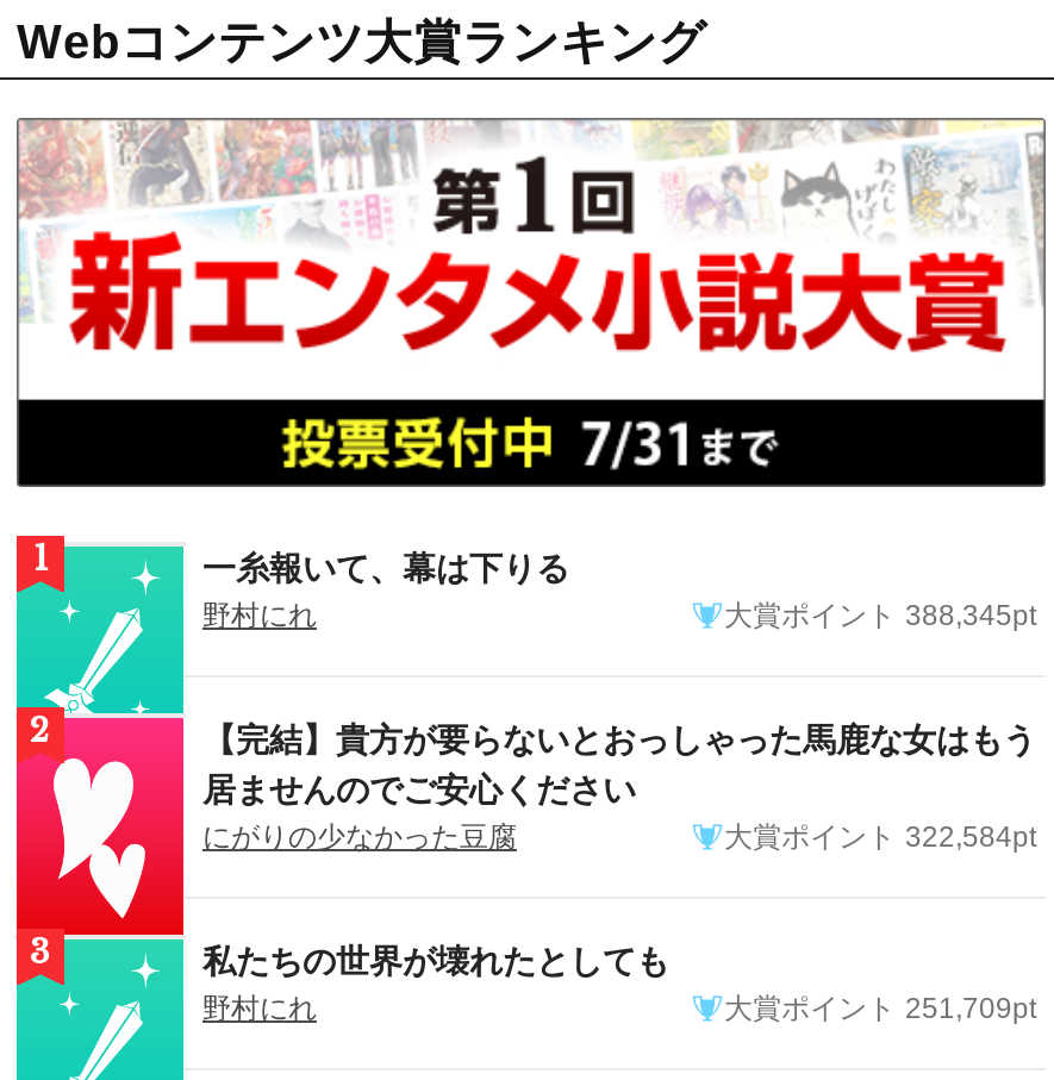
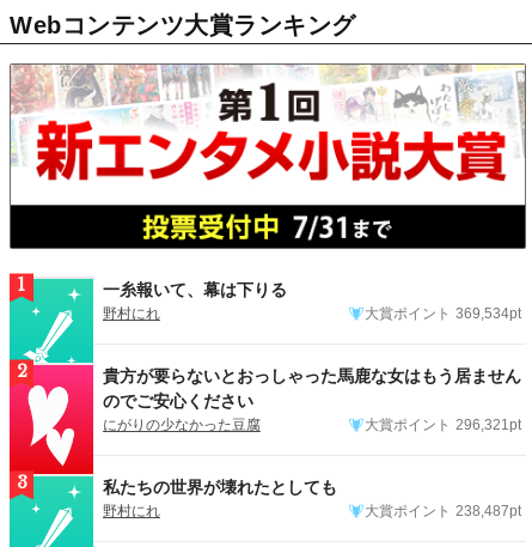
- 大賞ポイント 388,345pt
+ 大賞ポイント 369,534pt

- 【完結】貴方が要らないとおっしゃった馬鹿な女はもう
- 居ませんのでご安心ください
+ 貴方が要らないとおっしゃった馬鹿な女はもう居ません
+ のでご安心ください

- 大賞ポイント 322,584pt
+ 大賞ポイント 296,321pt

- 大賞ポイント 251,709pt
+ 大賞ポイント 238,487pt
